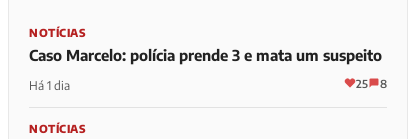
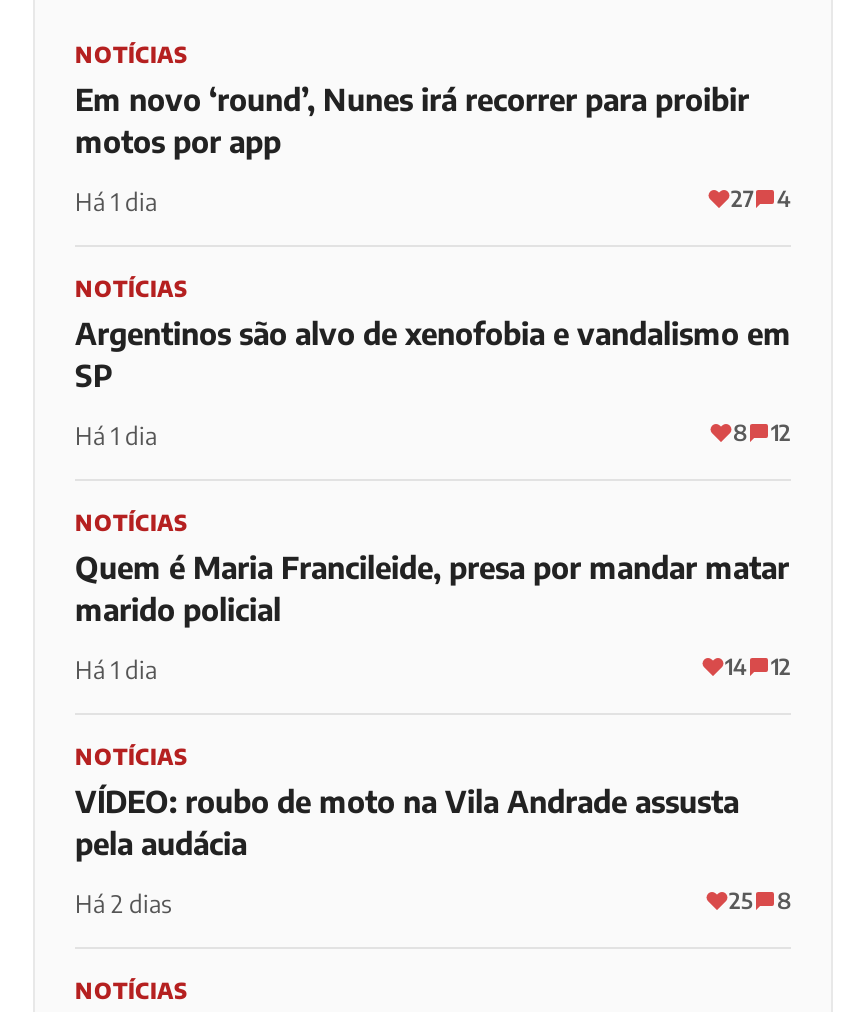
+ 27
+ 4
+ NOTÍCIAS
+ Argentinos são alvo de xenofobia e vandalismo em
+ SP
+ Há 1 dia
+ 8
+ 12
+ NOTÍCIAS
+ Quem é Maria Francileide, presa por mandar matar
+ marido policial
+ Há 1 dia
+ 14
+ 12
+ NOTÍCIAS
+ VÍDEO: roubo de moto na Vila Andrade assusta
+ pela audácia
+ Há 2 dias

- Caso Marcelo: polícia prende 3 e mata um suspeito
+ Em novo ‘round’, Nunes irá recorrer para proibir
+ motos por app
